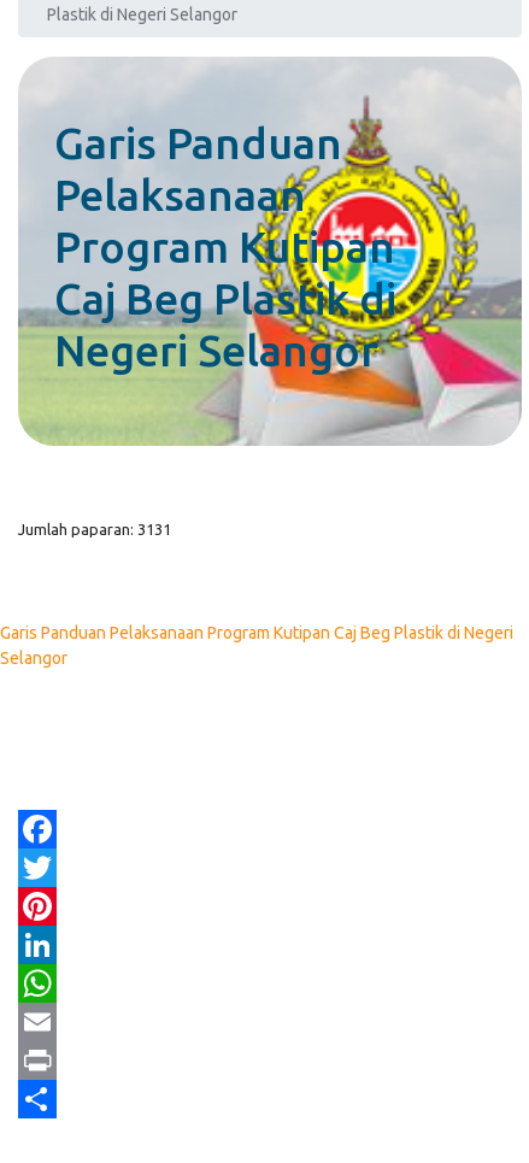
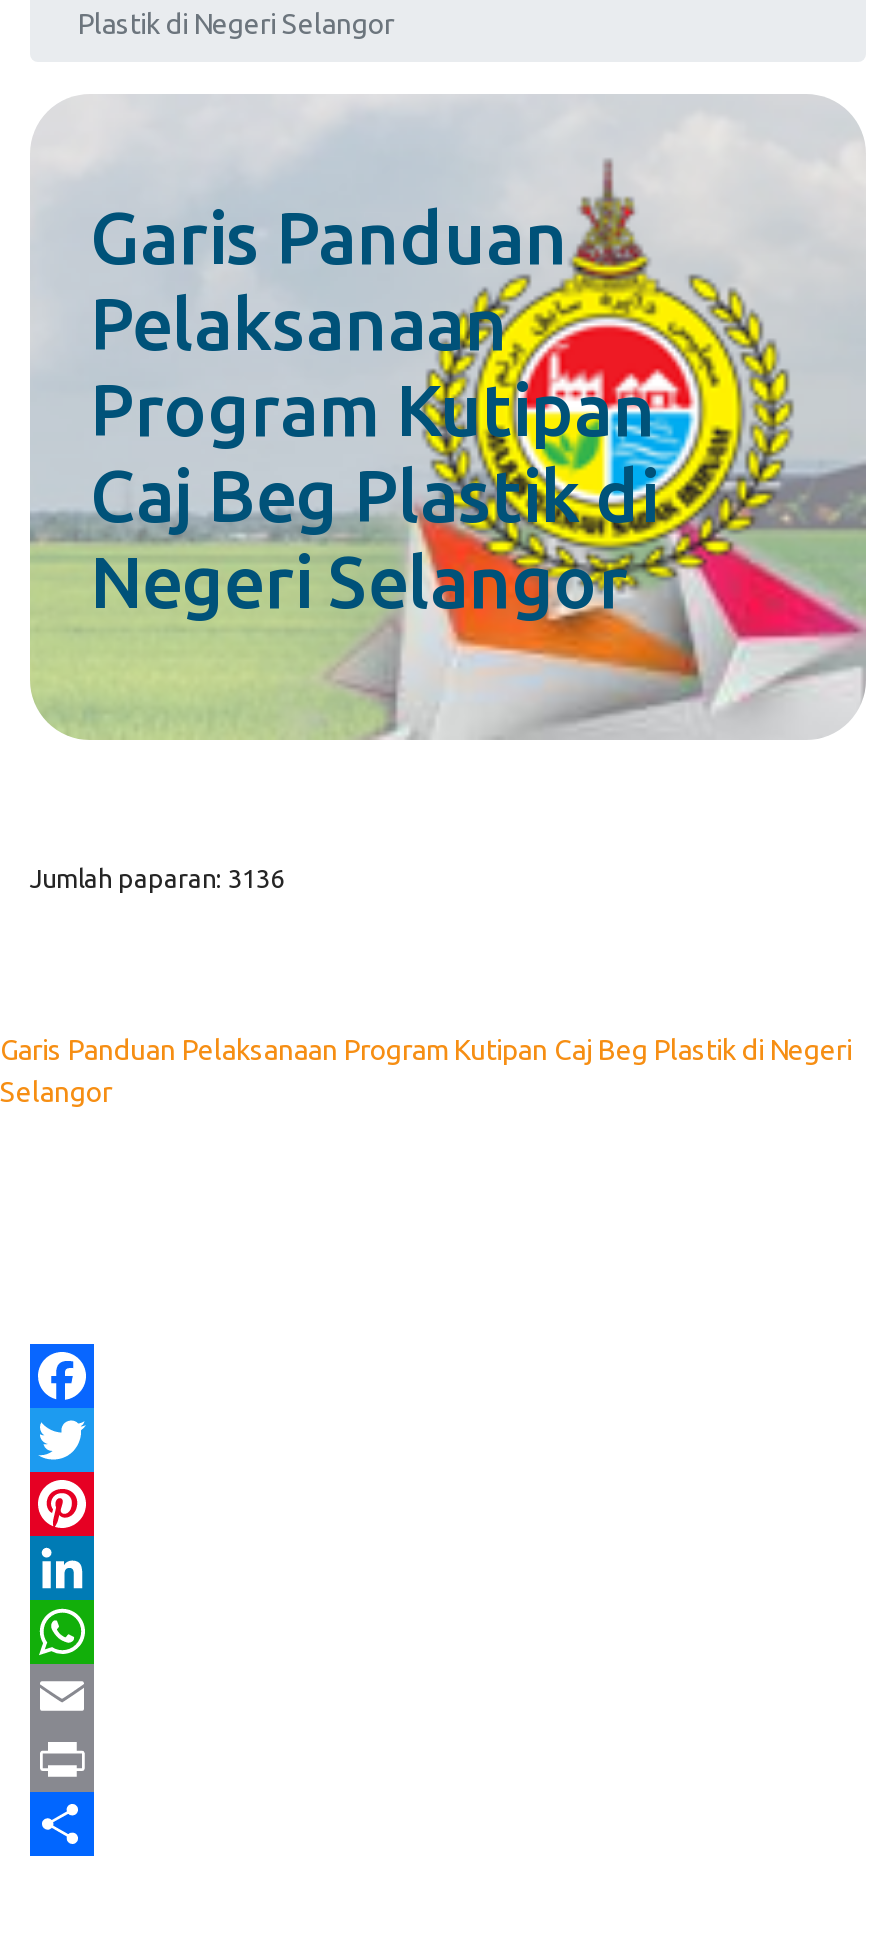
- Jumlah paparan: 3131
+ Jumlah paparan: 3136
